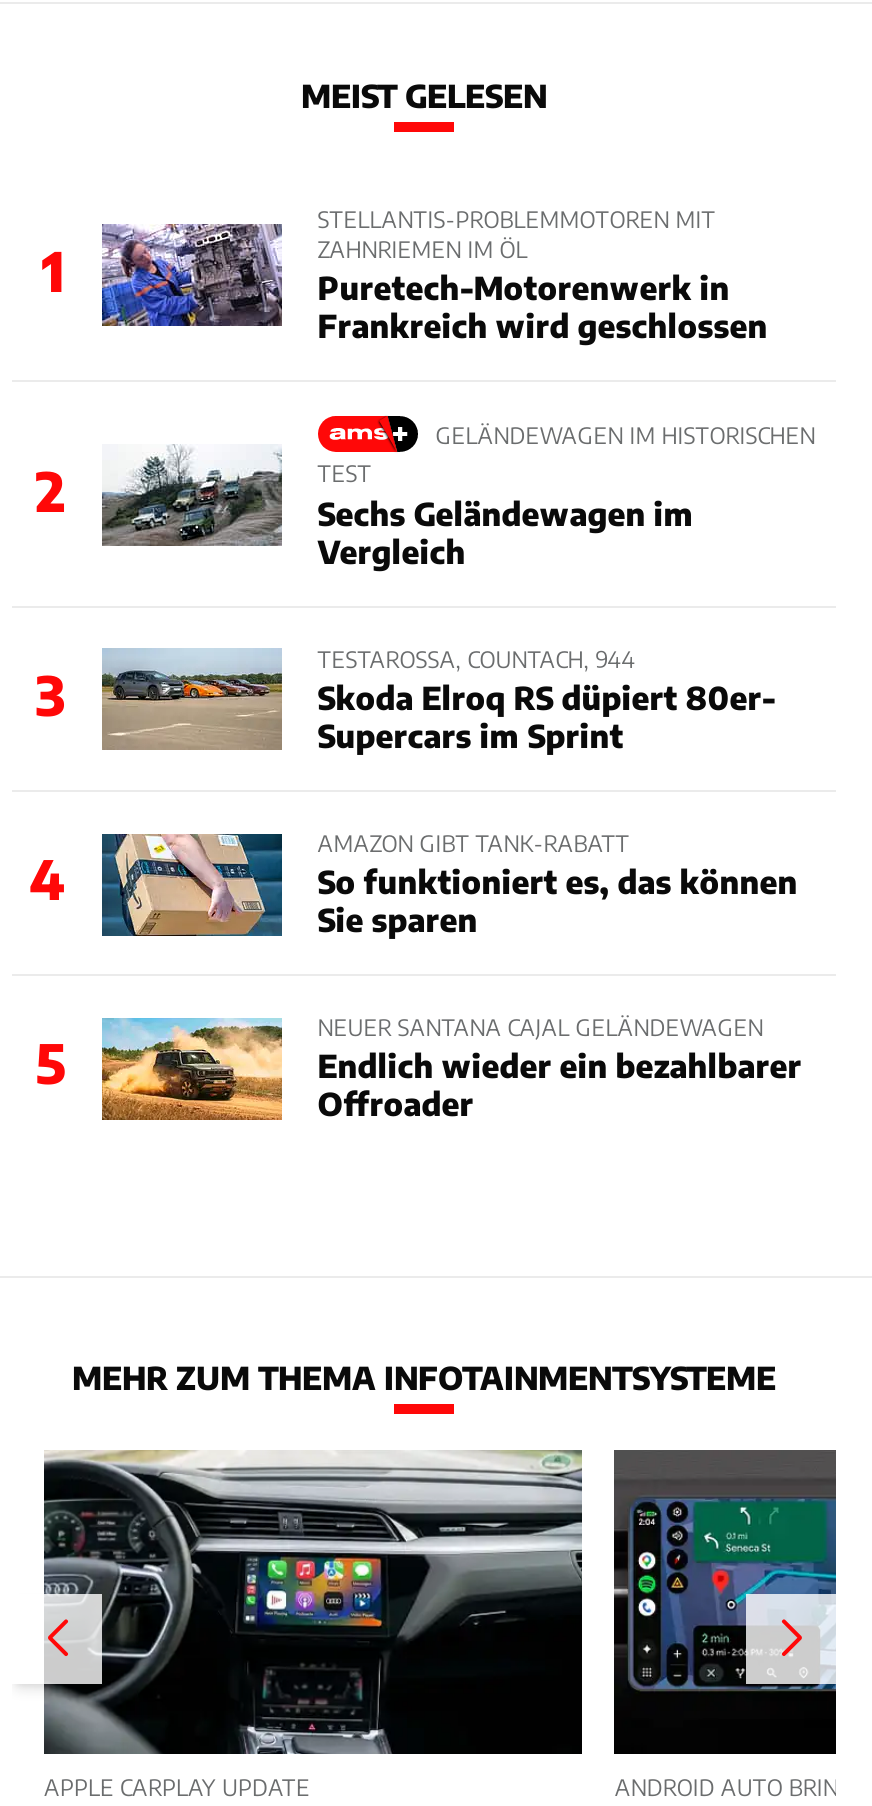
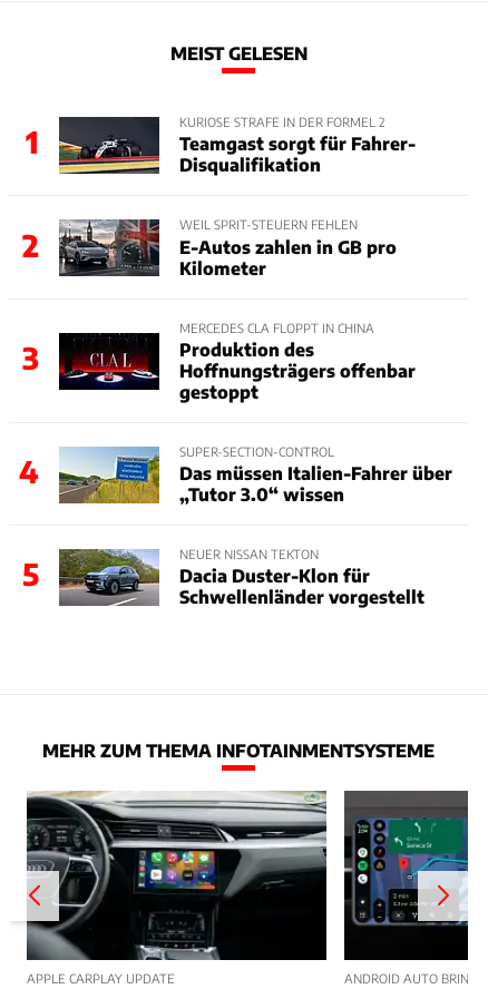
- [image]
- STELLANTIS-PROBLEMMOTOREN MIT
- ZAHNRIEMEN IM ÖL
- Puretech-Motorenwerk in
- Frankreich wird geschlossen
+ [image]
+ KURIOSE STRAFE IN DER FORMEL 2
+ Teamgast sorgt für Fahrer-
+ Disqualifikation

- [image]
- GELÄNDEWAGEN IM HISTORISCHEN
- TEST
- Sechs Geländewagen im
- Vergleich
+ [image]
+ WEIL SPRIT-STEUERN FEHLEN
+ E-Autos zahlen in GB pro
+ Kilometer

- [image]
- TESTAROSSA, COUNTACH, 944
- Skoda Elroq RS düpiert 80er-
- Supercars im Sprint
+ [image]
+ MERCEDES CLA FLOPPT IN CHINA
+ Produktion des
+ Hoffnungsträgers offenbar
+ gestoppt

- [image]
- AMAZON GIBT TANK-RABATT
- So funktioniert es, das können
- Sie sparen
+ [image]
+ SUPER-SECTION-CONTROL
+ Das müssen Italien-Fahrer über
+ „Tutor 3.0“ wissen

- [image]
- NEUER SANTANA CAJAL GELÄNDEWAGEN
- Endlich wieder ein bezahlbarer
- Offroader
+ [image]
+ NEUER NISSAN TEKTON
+ Dacia Duster-Klon für
+ Schwellenländer vorgestellt
